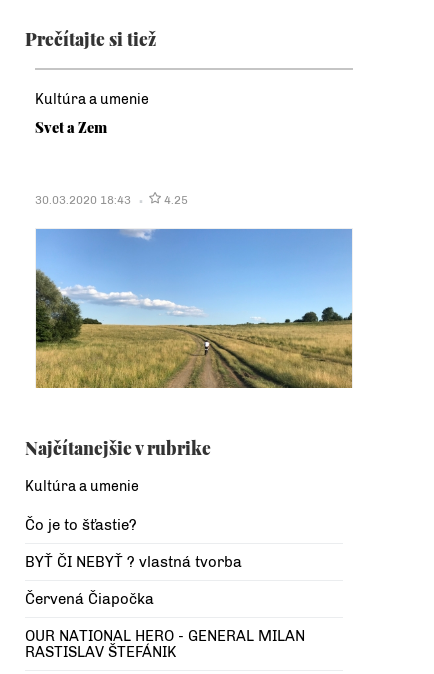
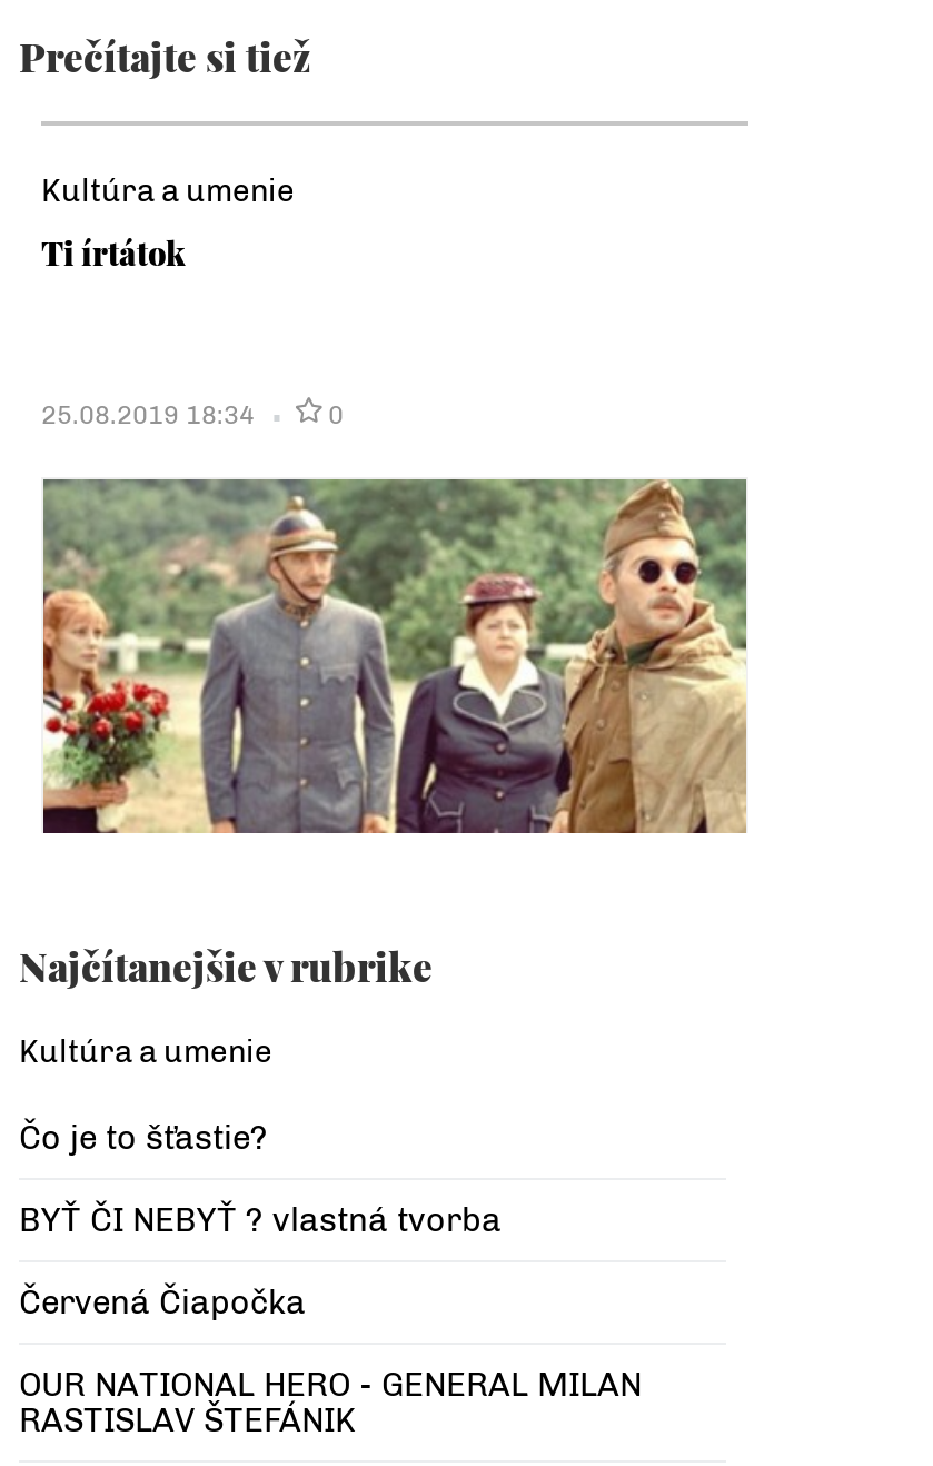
- Svet a Zem
+ Ti írtátok

- 30.03.2020 18:43
- 4.25
+ 25.08.2019 18:34
+ 0

- [image]
+ [image]
